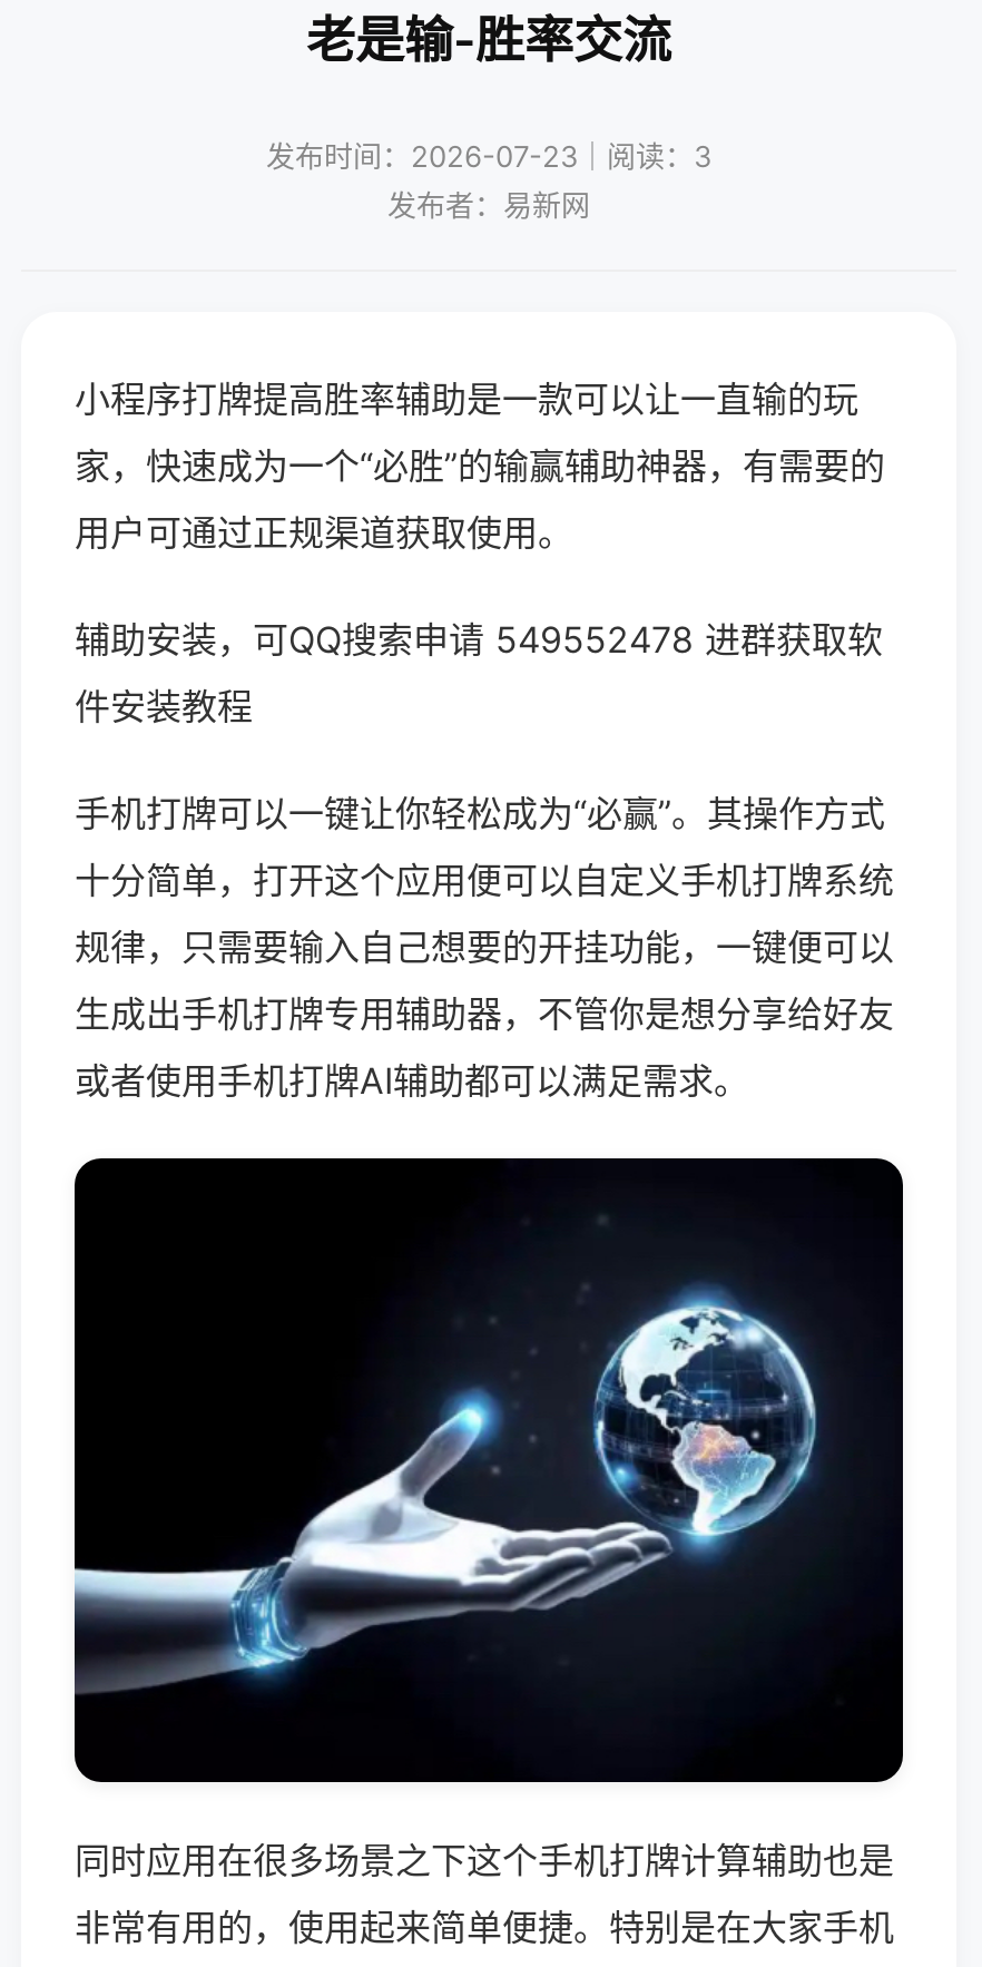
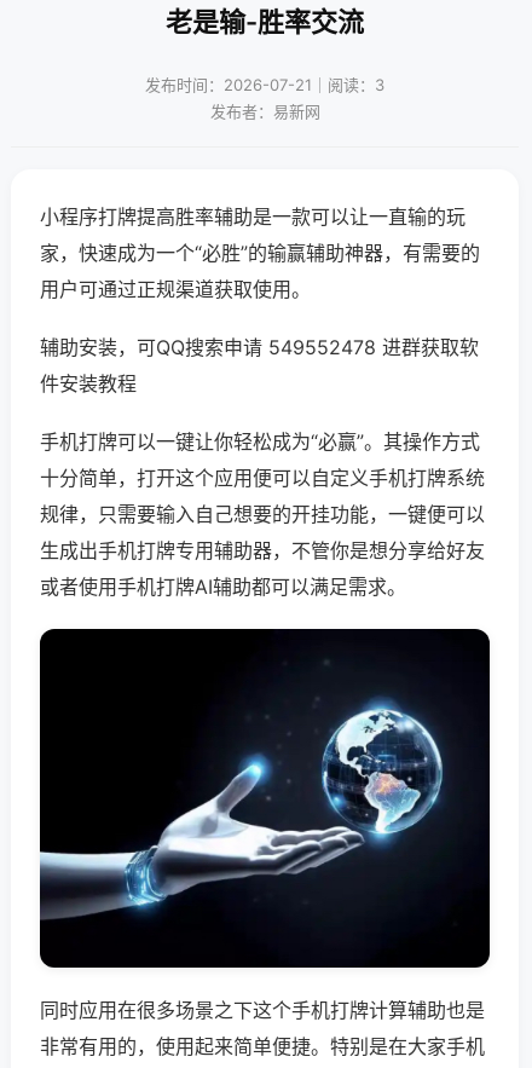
- 发布时间：2026-07-23｜阅读：3
+ 发布时间：2026-07-21｜阅读：3
